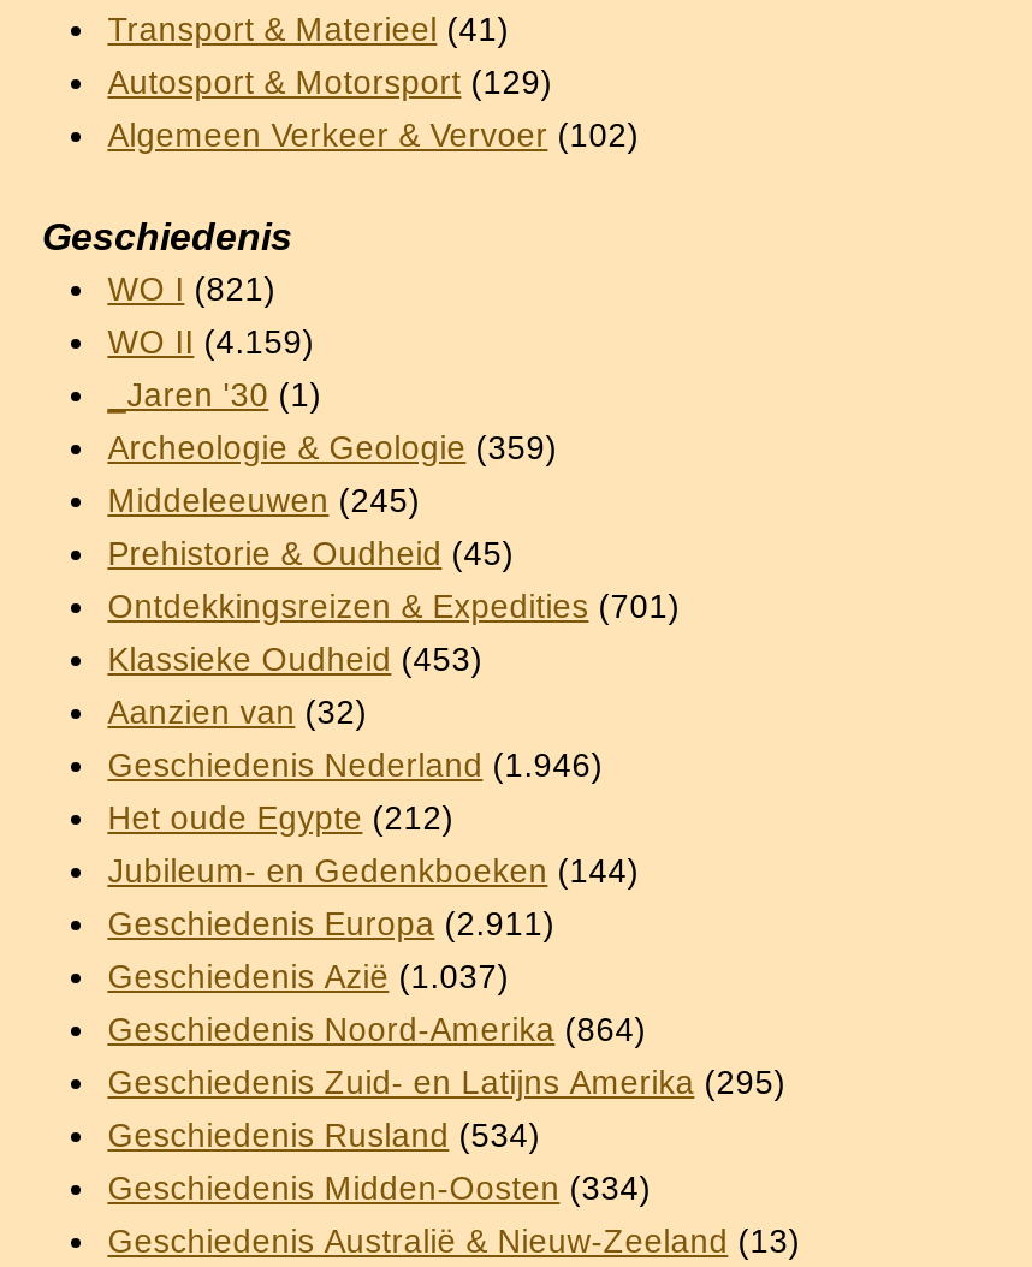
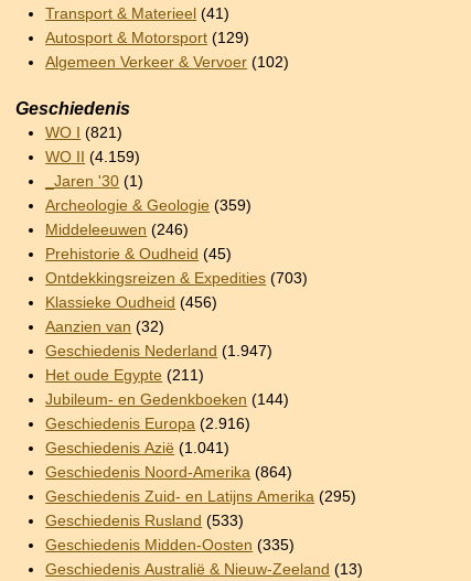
- Middeleeuwen (245)
+ Middeleeuwen (246)

- Ontdekkingsreizen & Expedities (701)
+ Ontdekkingsreizen & Expedities (703)

- Klassieke Oudheid (453)
+ Klassieke Oudheid (456)

- Geschiedenis Nederland (1.946)
+ Geschiedenis Nederland (1.947)

- Het oude Egypte (212)
+ Het oude Egypte (211)

- Geschiedenis Europa (2.911)
+ Geschiedenis Europa (2.916)

- Geschiedenis Azië (1.037)
+ Geschiedenis Azië (1.041)

- Geschiedenis Rusland (534)
+ Geschiedenis Rusland (533)

- Geschiedenis Midden-Oosten (334)
+ Geschiedenis Midden-Oosten (335)
